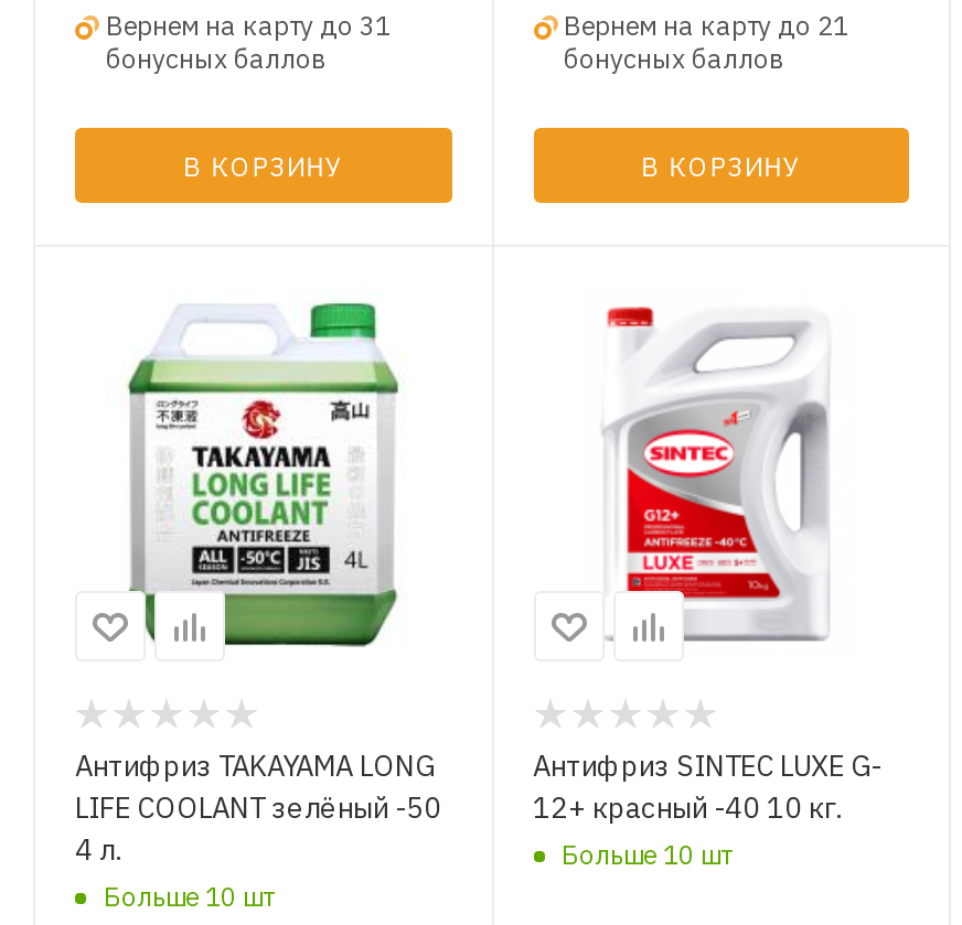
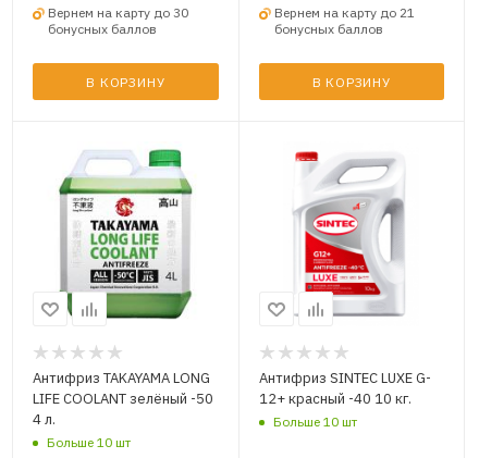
- Вернем на карту до 31
+ Вернем на карту до 30
